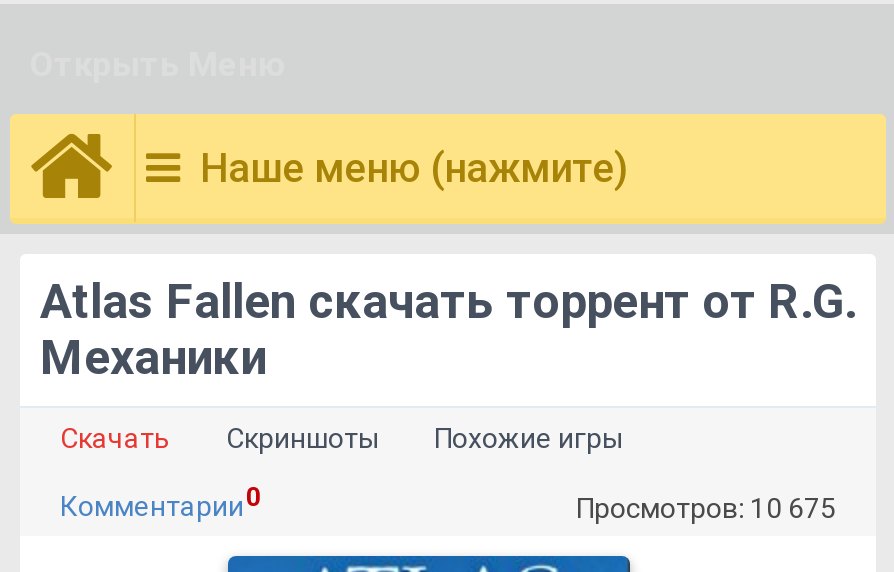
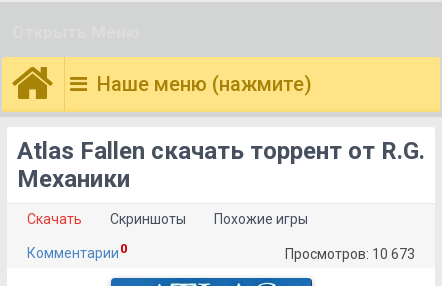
- Просмотров: 10 675
+ Просмотров: 10 673
